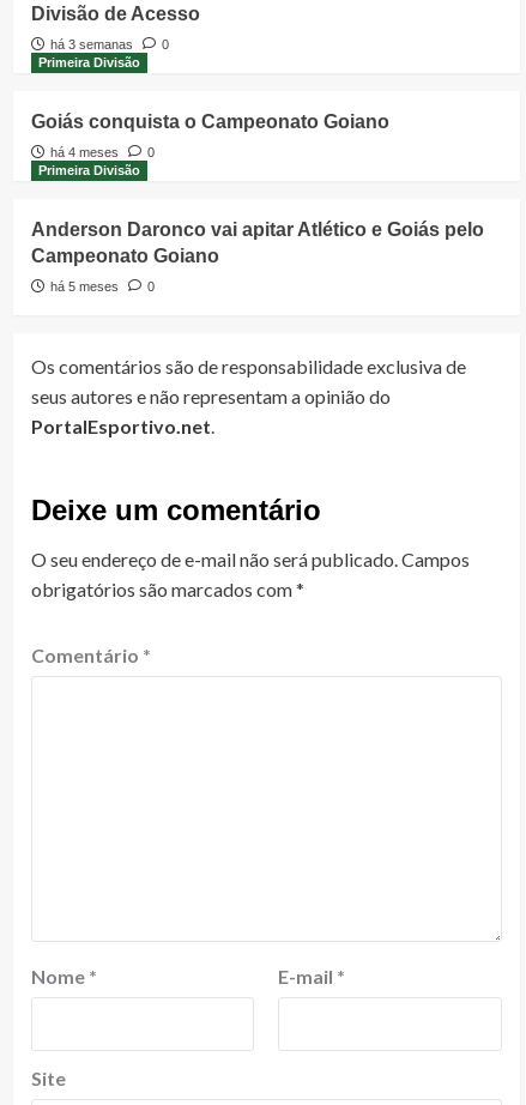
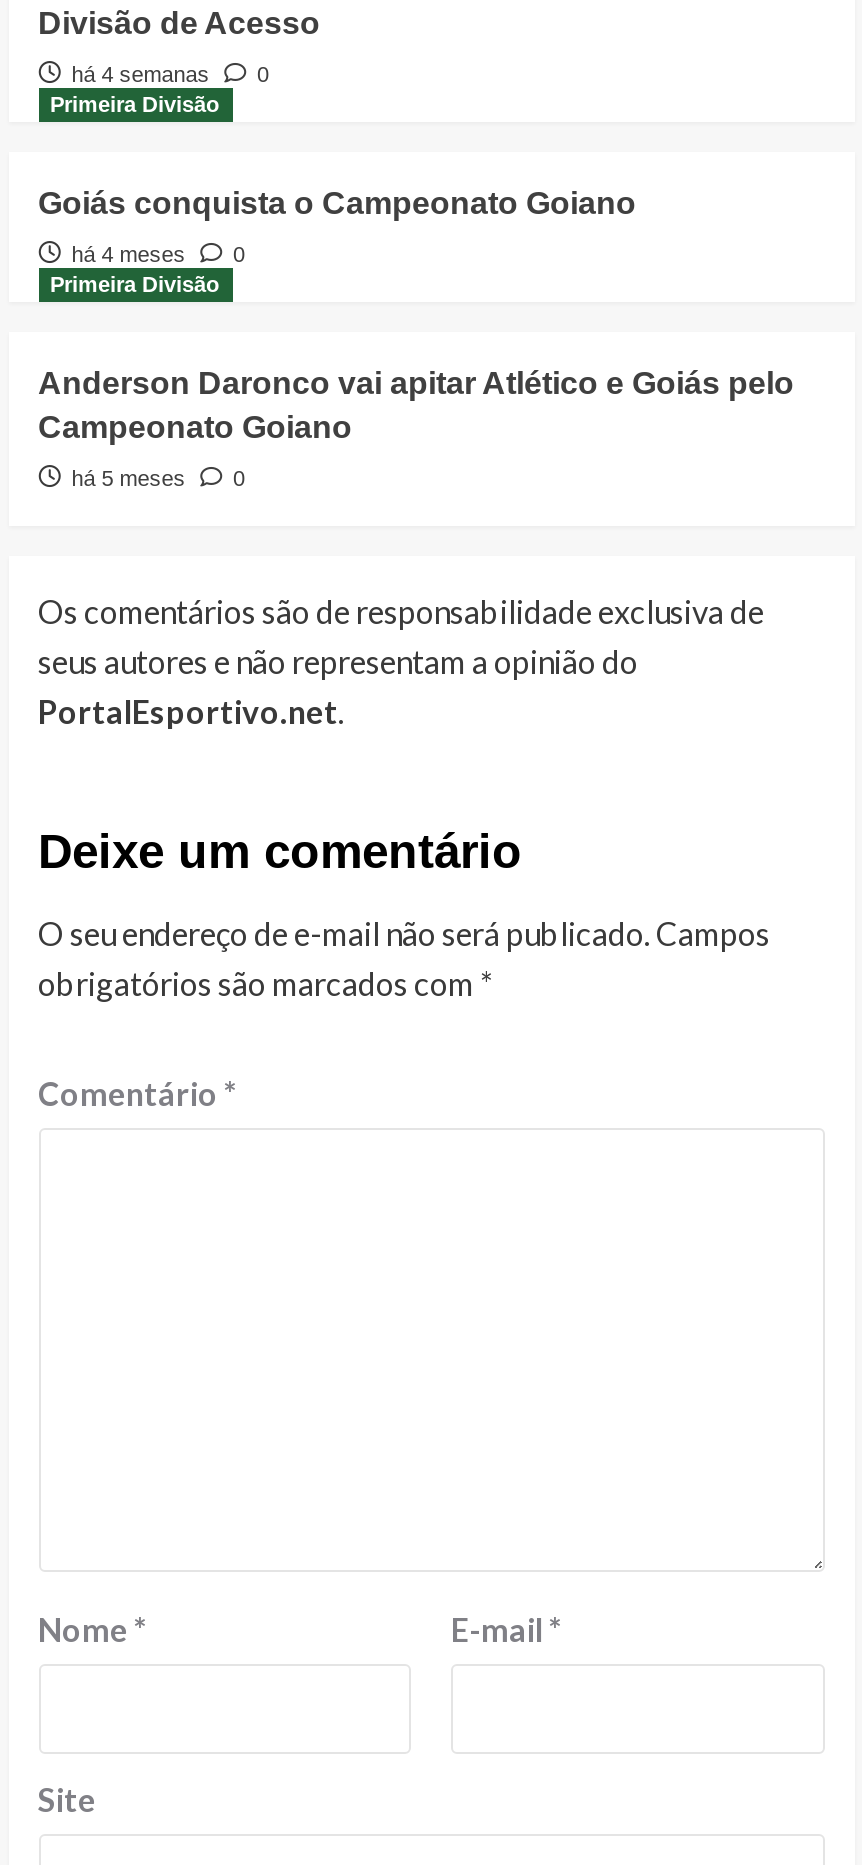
- há 3 semanas 0
+ há 4 semanas 0
